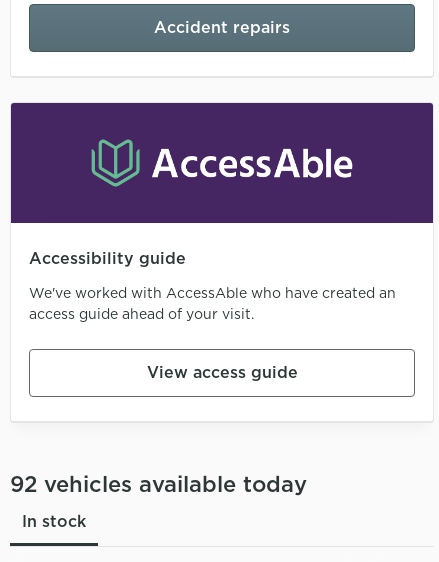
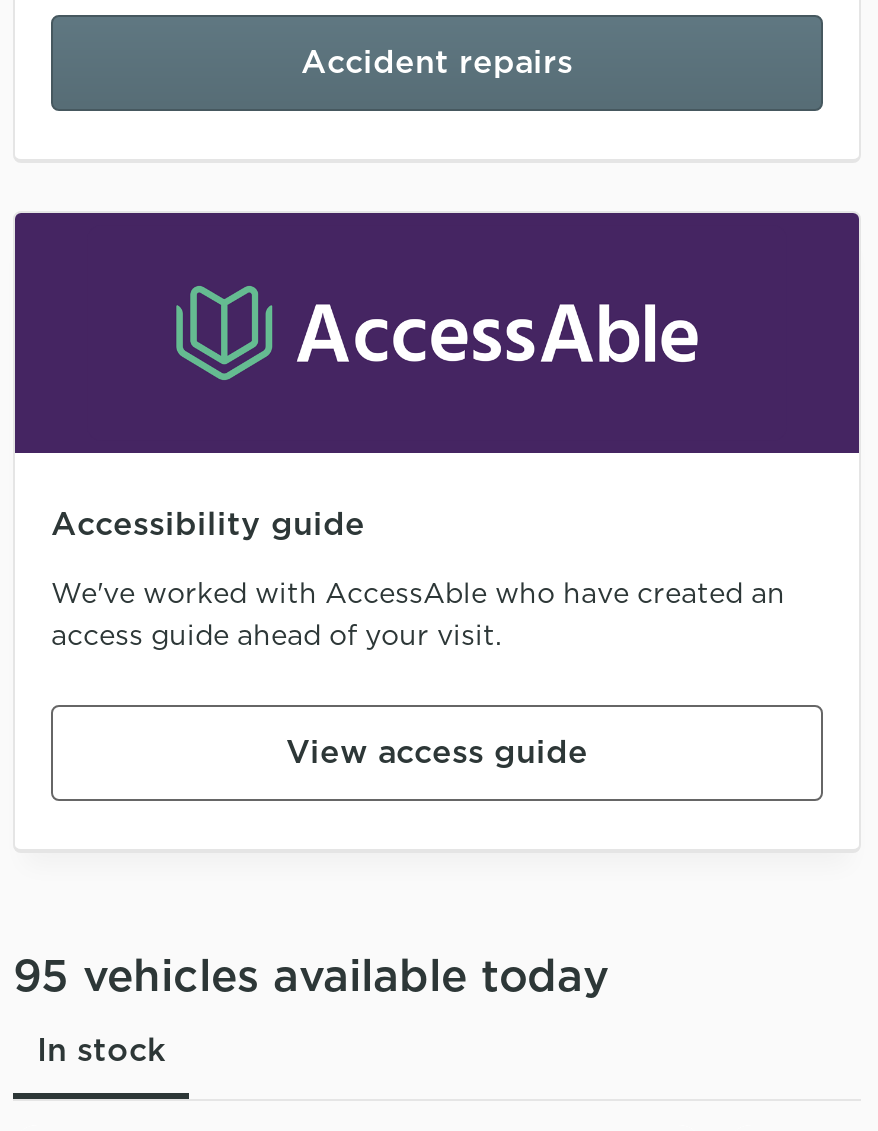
- 92 vehicles available today
+ 95 vehicles available today
